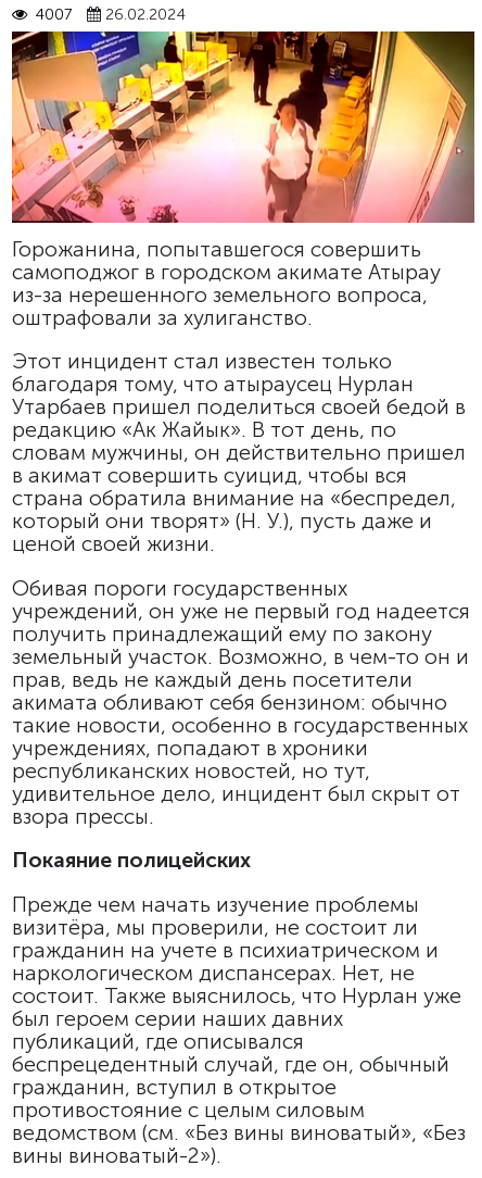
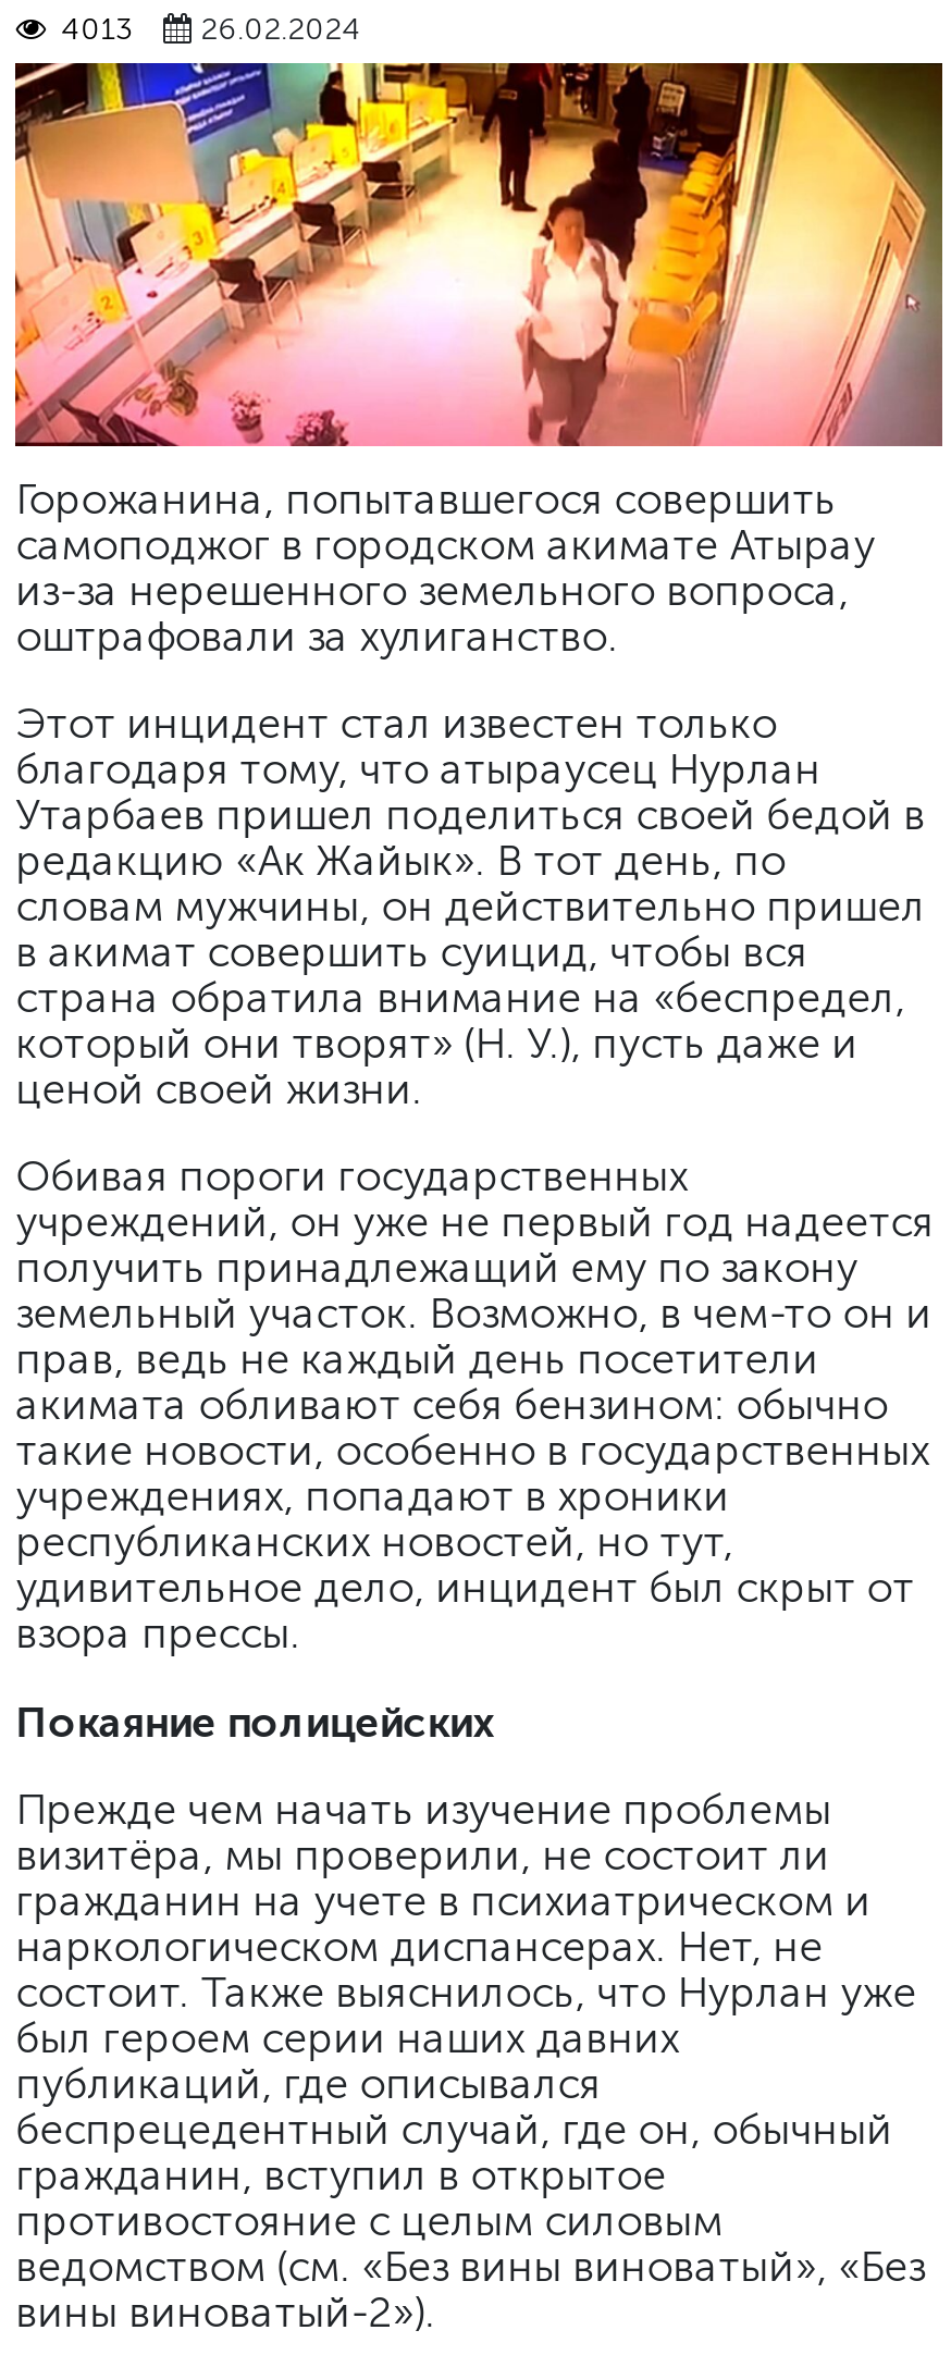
- 4007 26.02.2024
+ 4013 26.02.2024
